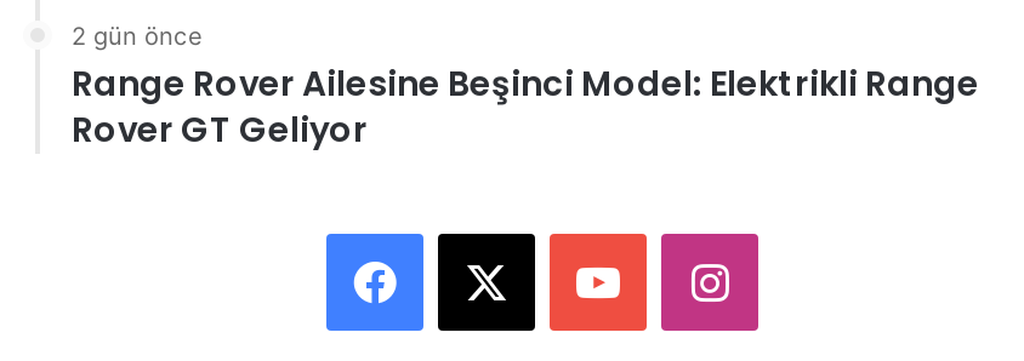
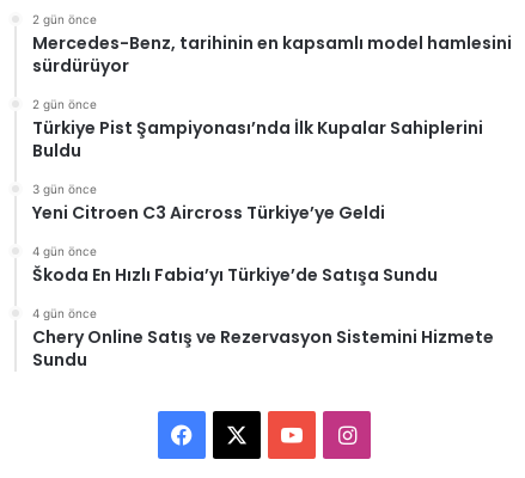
- Range Rover Ailesine Beşinci Model: Elektrikli Range
- Rover GT Geliyor
+ Mercedes-Benz, tarihinin en kapsamlı model hamlesini
+ sürdürüyor
+ 2 gün önce
+ Türkiye Pist Şampiyonası’nda İlk Kupalar Sahiplerini
+ Buldu
+ 3 gün önce
+ Yeni Citroen C3 Aircross Türkiye’ye Geldi
+ 4 gün önce
+ Škoda En Hızlı Fabia’yı Türkiye’de Satışa Sundu
+ 4 gün önce
+ Chery Online Satış ve Rezervasyon Sistemini Hizmete
+ Sundu
